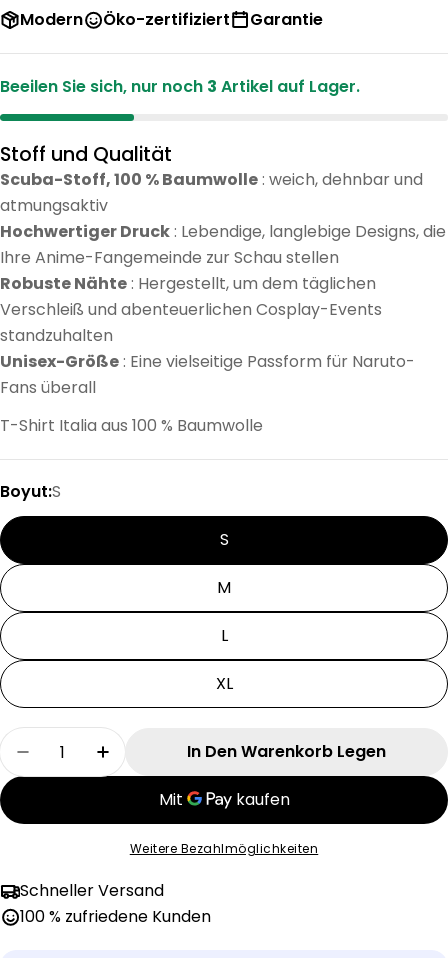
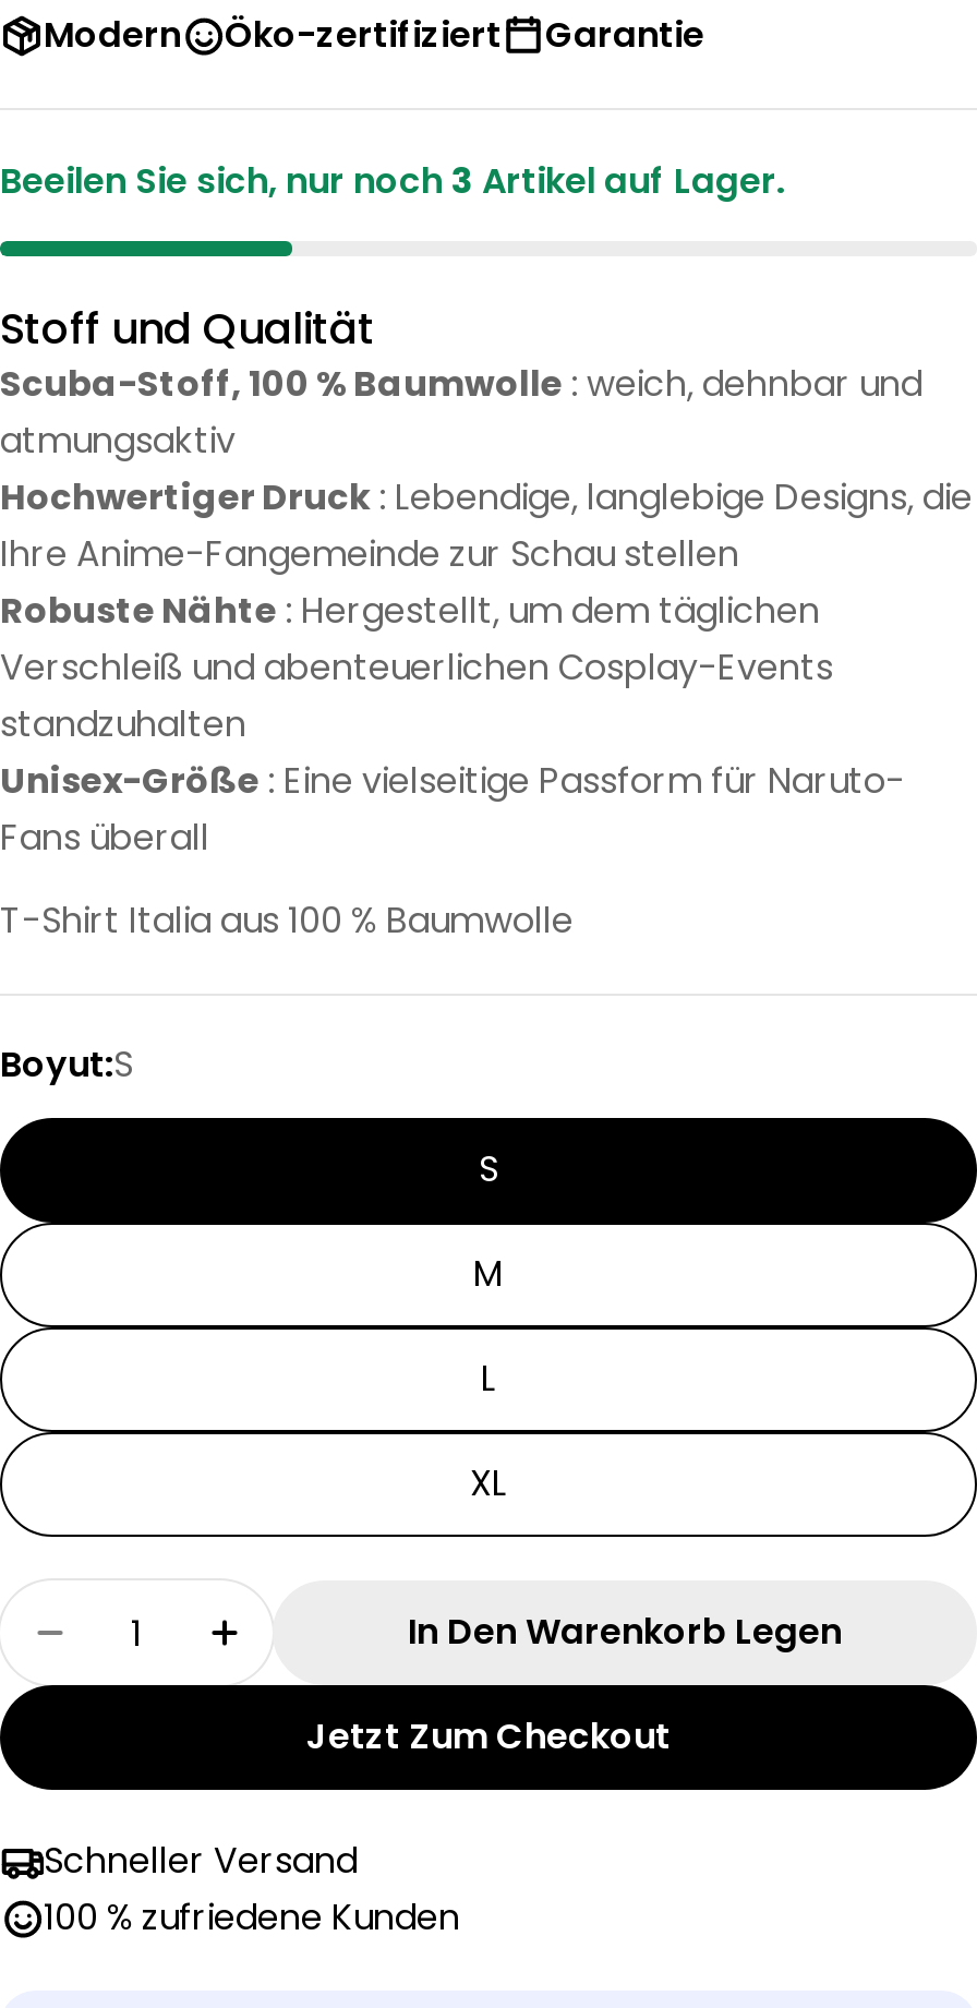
- Weitere Bezahlmöglichkeiten
+ Jetzt Zum Checkout
